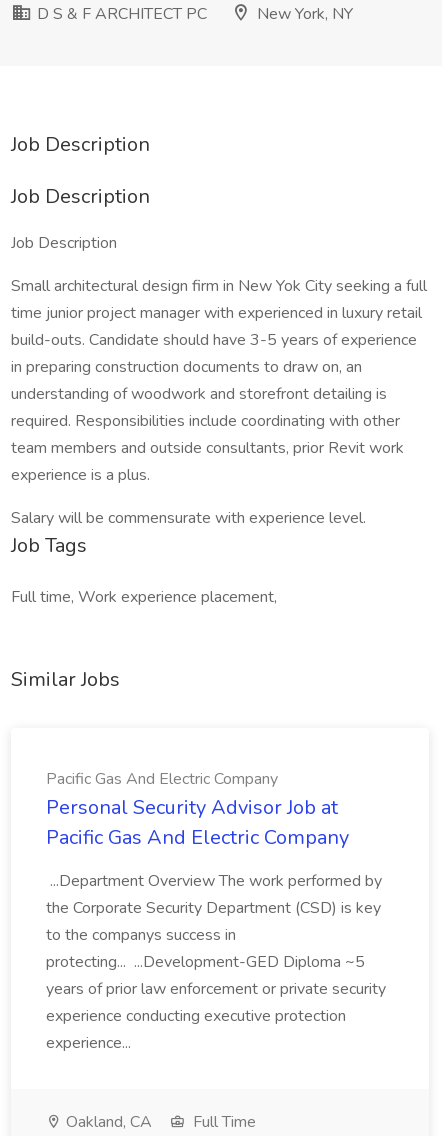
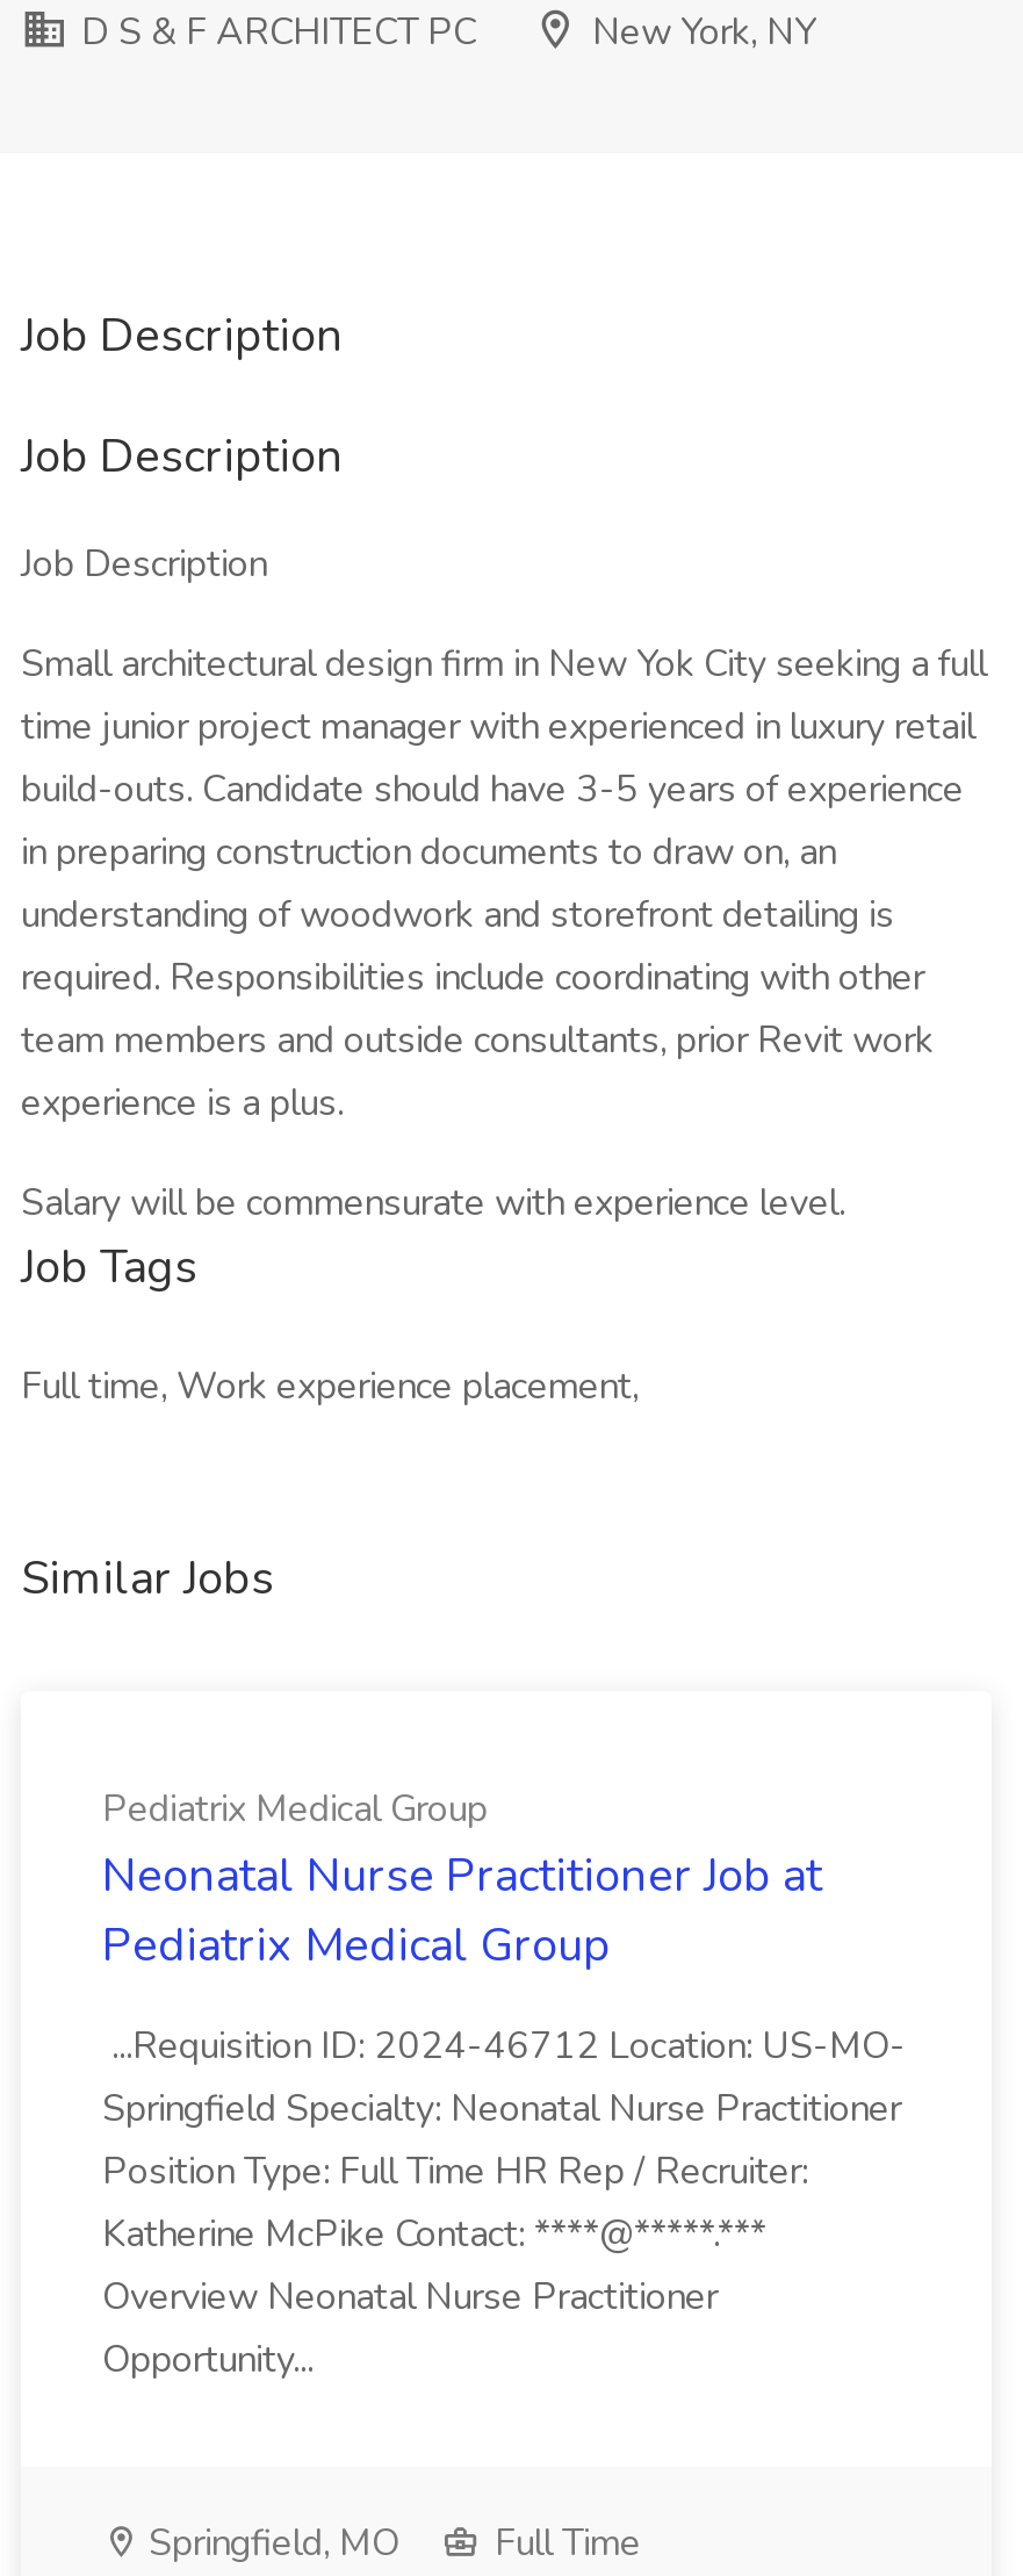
- Pacific Gas And Electric Company
- Personal Security Advisor Job at
- Pacific Gas And Electric Company
+ Pediatrix Medical Group
+ Neonatal Nurse Practitioner Job at
+ Pediatrix Medical Group

- ...Department Overview The work performed by
- the Corporate Security Department (CSD) is key
- to the companys success in
- protecting... ...Development-GED Diploma ~5
- years of prior law enforcement or private security
- experience conducting executive protection
- experience...
+ ...Requisition ID: 2024-46712 Location: US-MO-
+ Springfield Specialty: Neonatal Nurse Practitioner
+ Position Type: Full Time HR Rep / Recruiter:
+ Katherine McPike Contact: ****@*****.***
+ Overview Neonatal Nurse Practitioner
+ Opportunity...

- Oakland, CA
+ Springfield, MO
